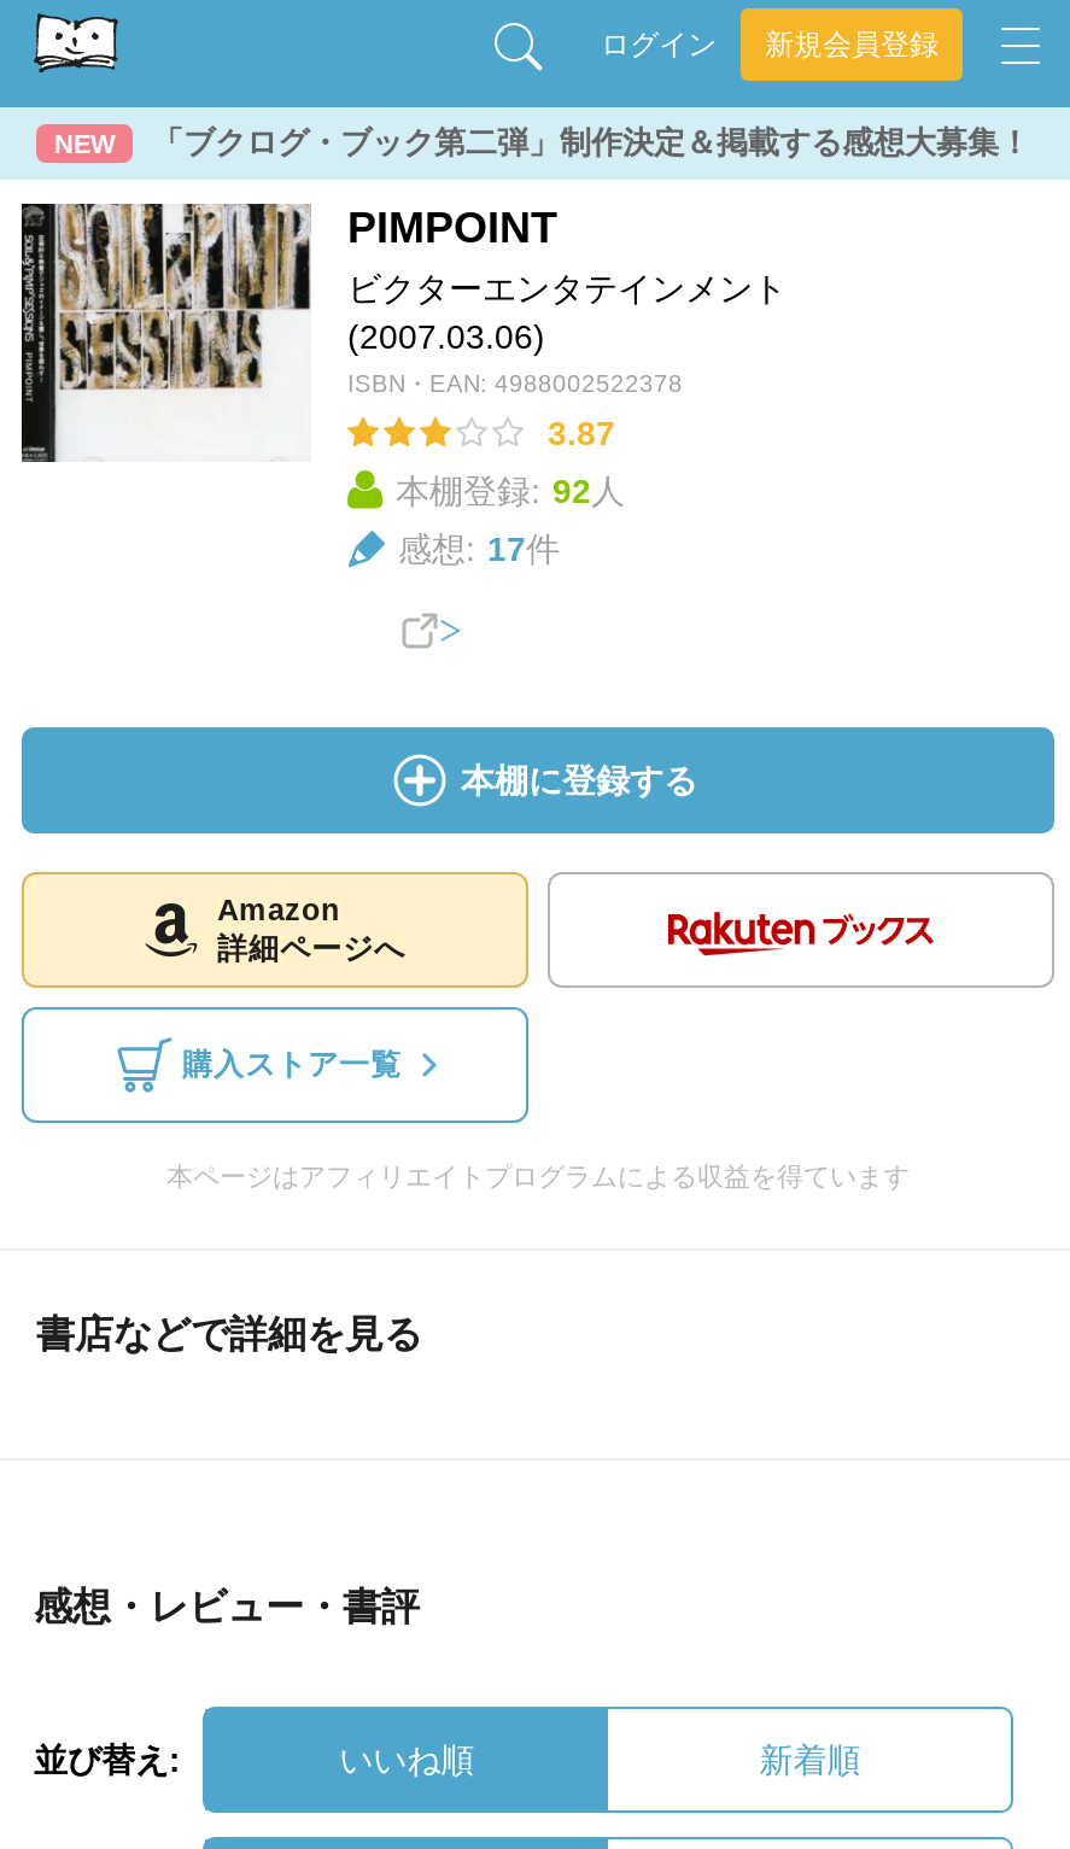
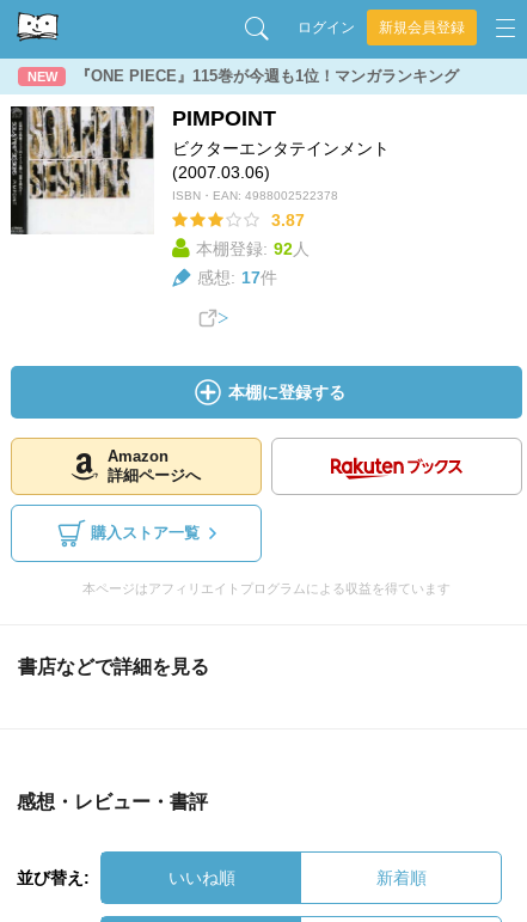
- 「ブクログ・ブック第二弾」制作決定＆掲載する感想大募集！
+ 『ONE PIECE』115巻が今週も1位！マンガランキング
